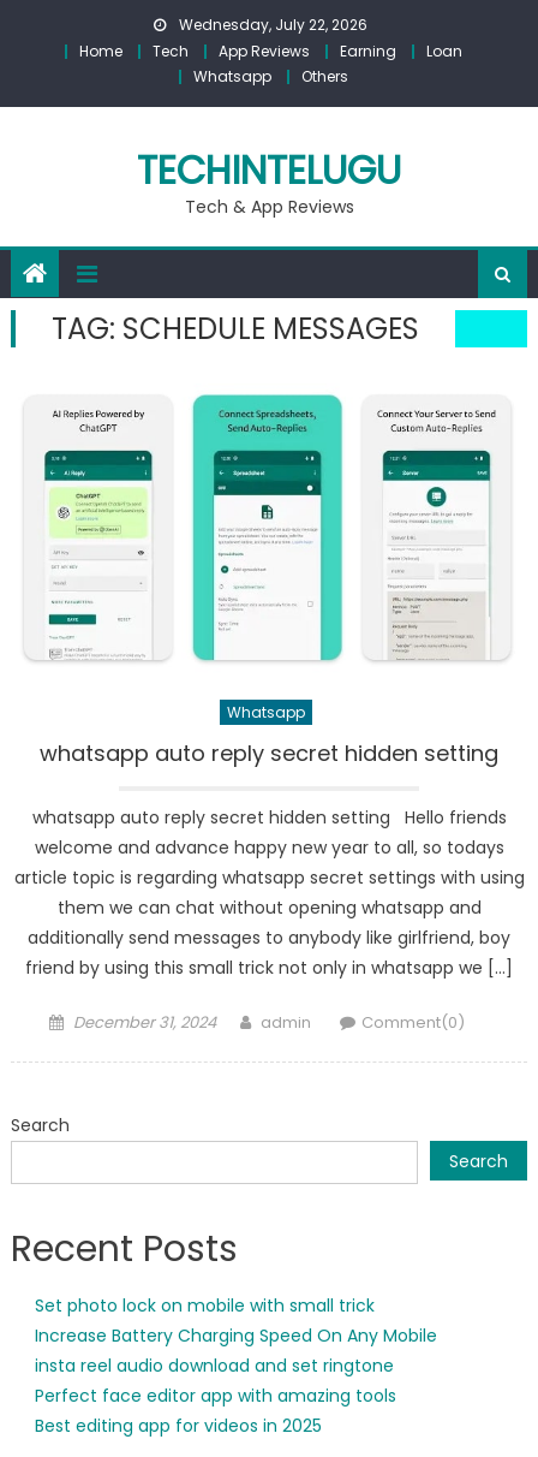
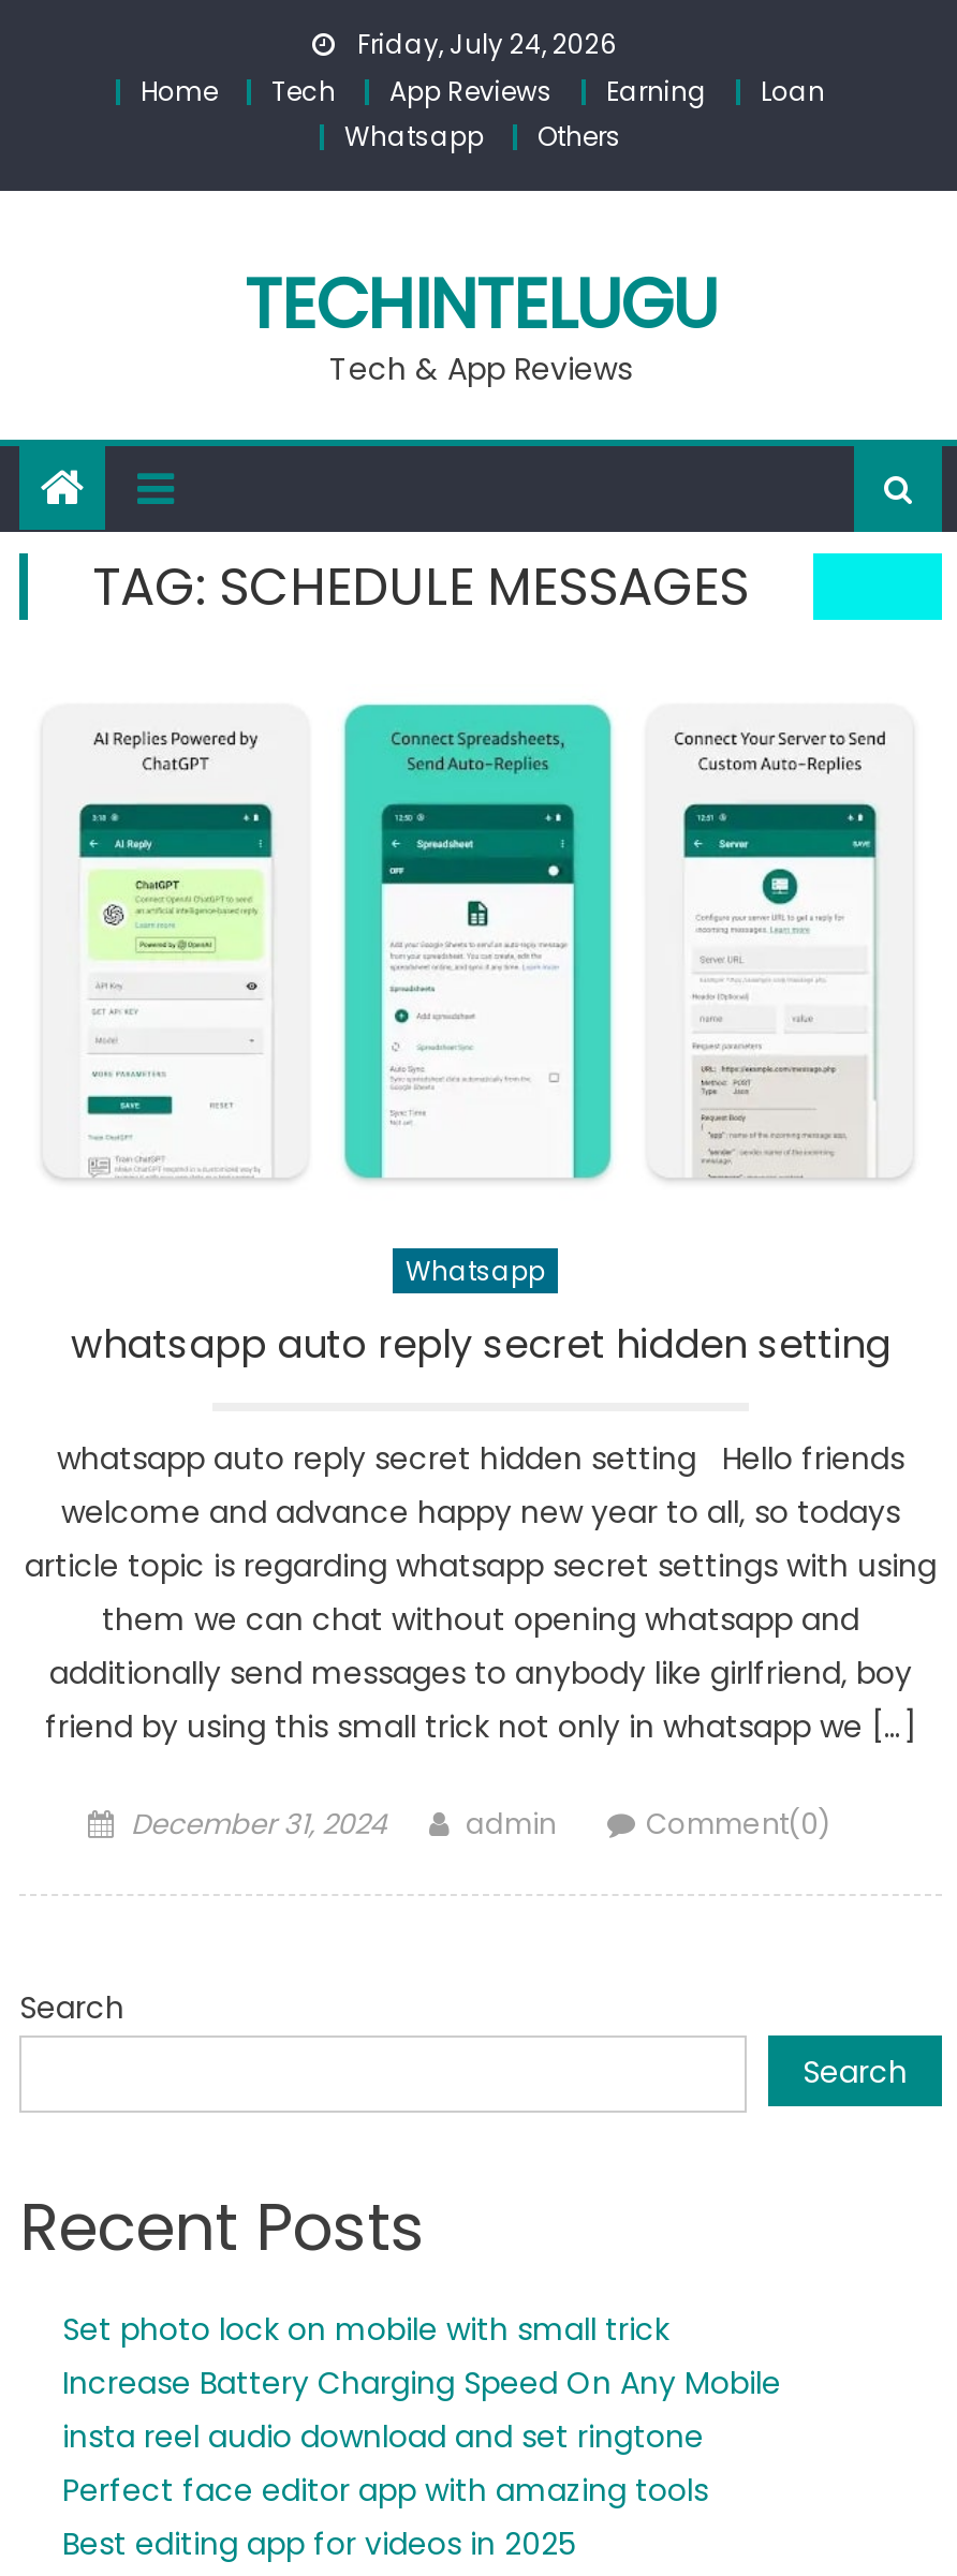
- Wednesday, July 22, 2026
+ Friday, July 24, 2026
